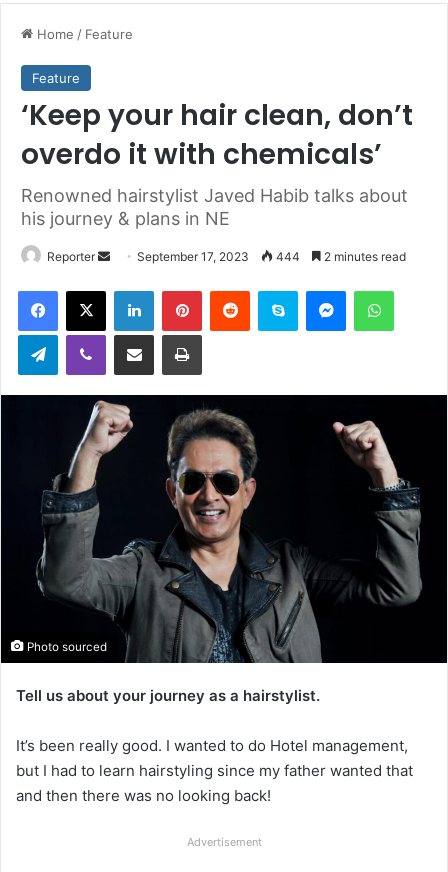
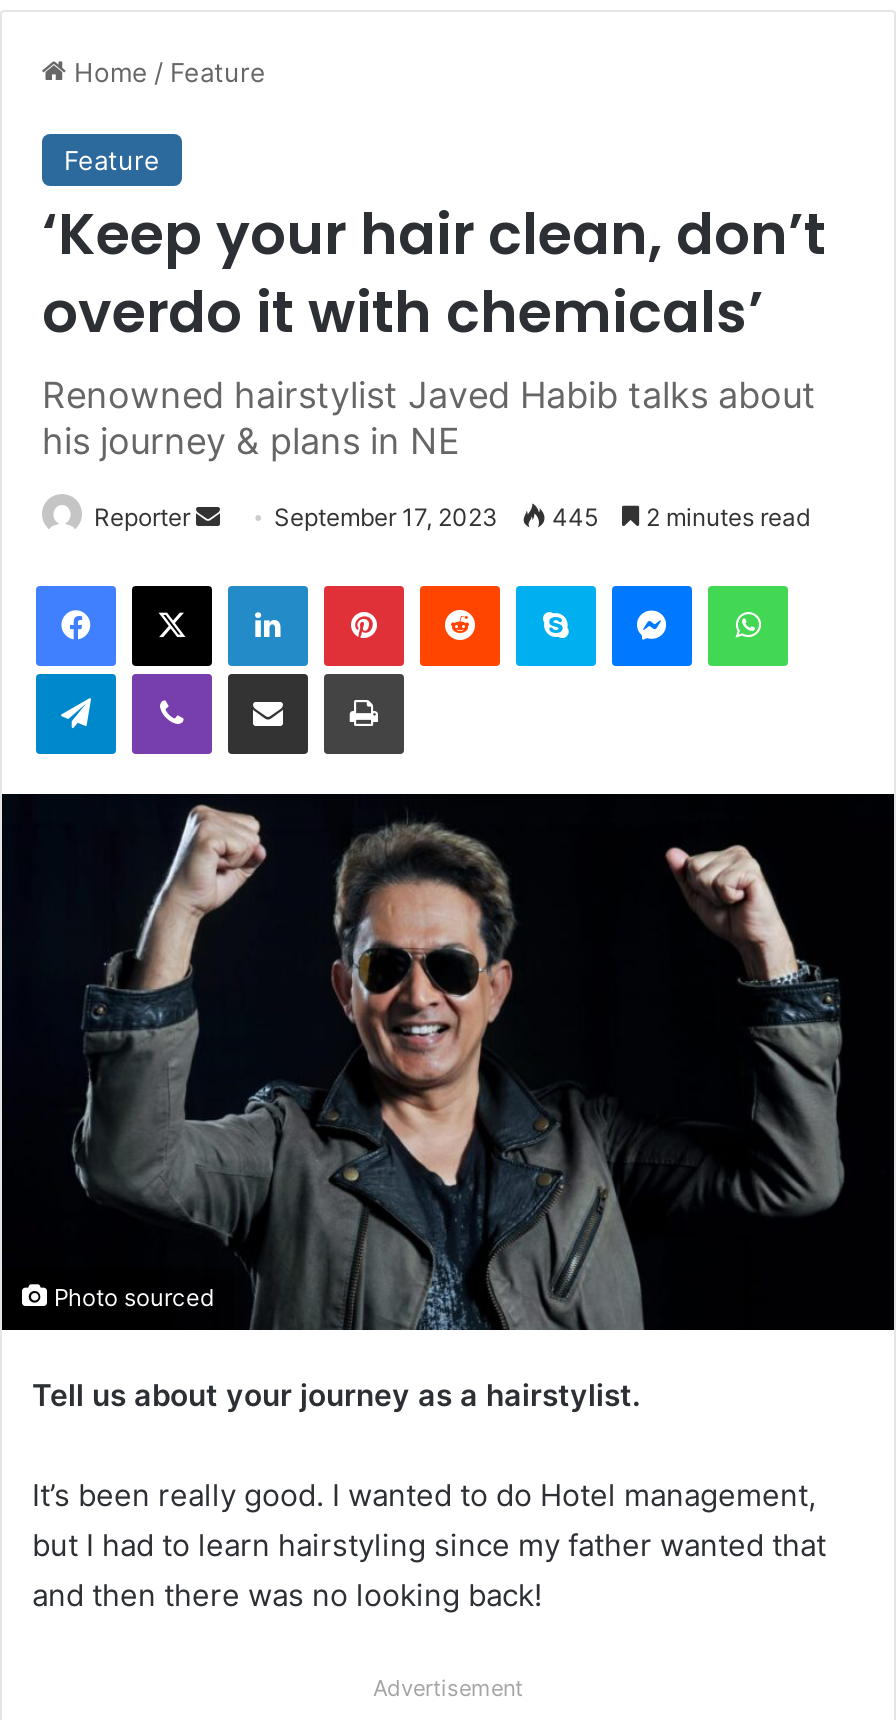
- 444
+ 445
